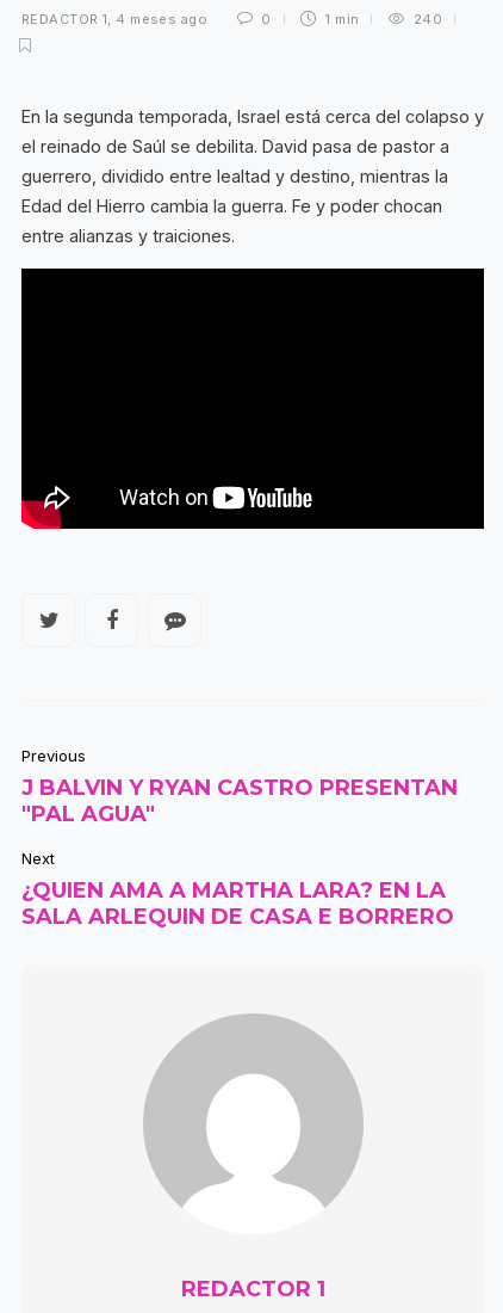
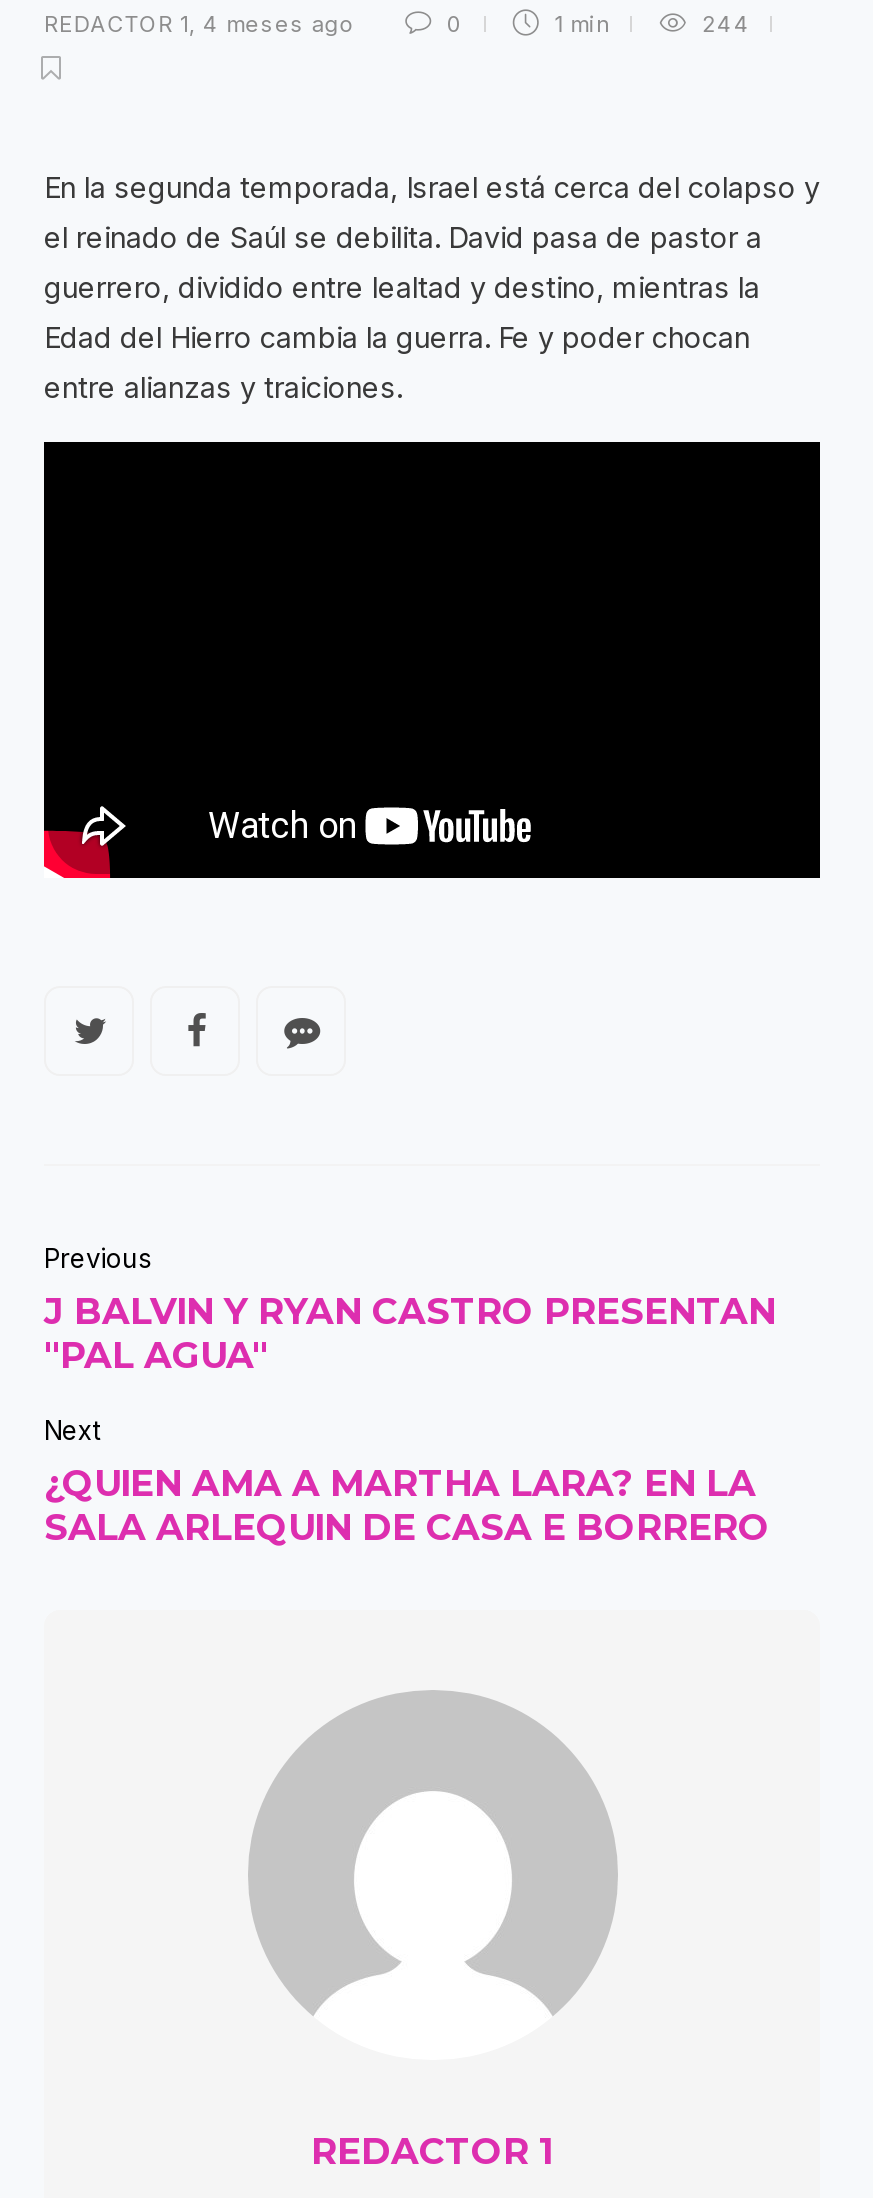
- 240
+ 244
